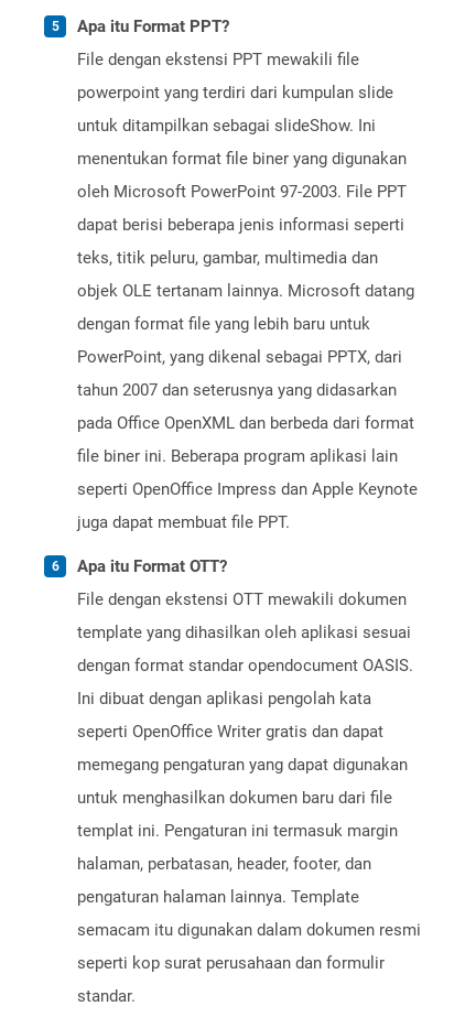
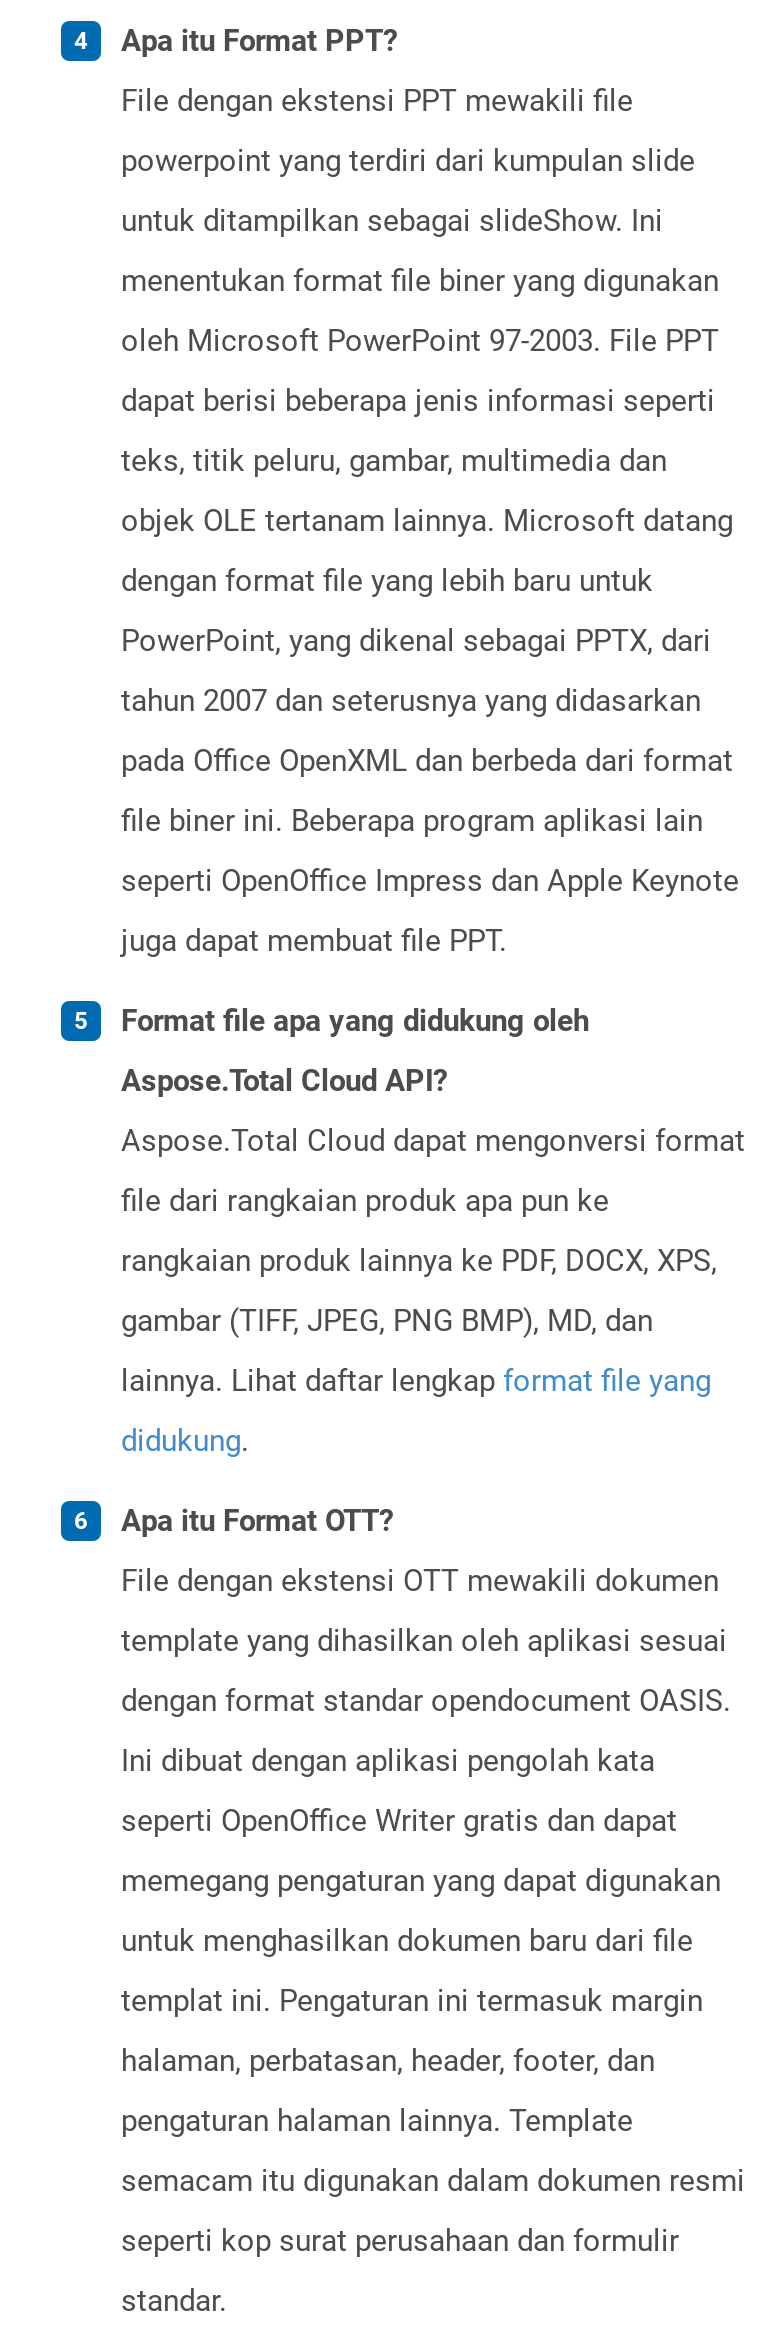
+ Format file apa yang didukung oleh
+ Aspose.Total Cloud API?
+ Aspose.Total Cloud dapat mengonversi format
+ file dari rangkaian produk apa pun ke
+ rangkaian produk lainnya ke PDF, DOCX, XPS,
+ gambar (TIFF, JPEG, PNG BMP), MD, dan
+ lainnya. Lihat daftar lengkap format file yang
+ didukung.
